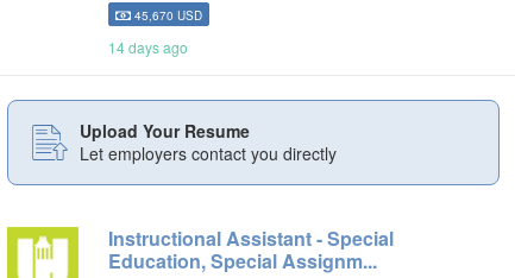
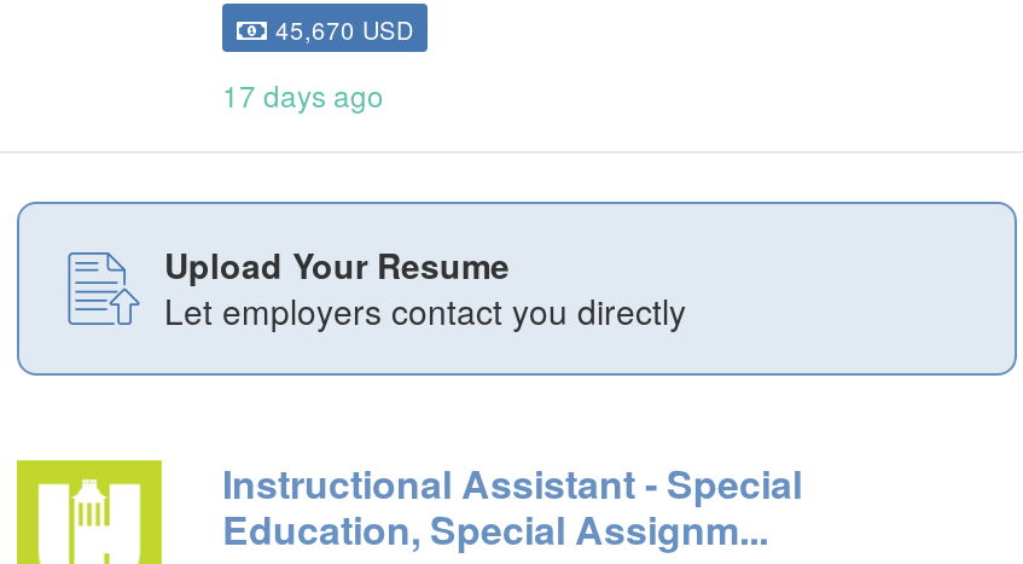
- 14 days ago
+ 17 days ago
